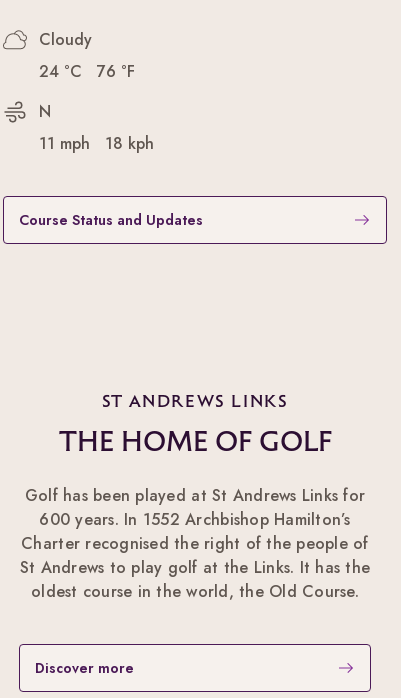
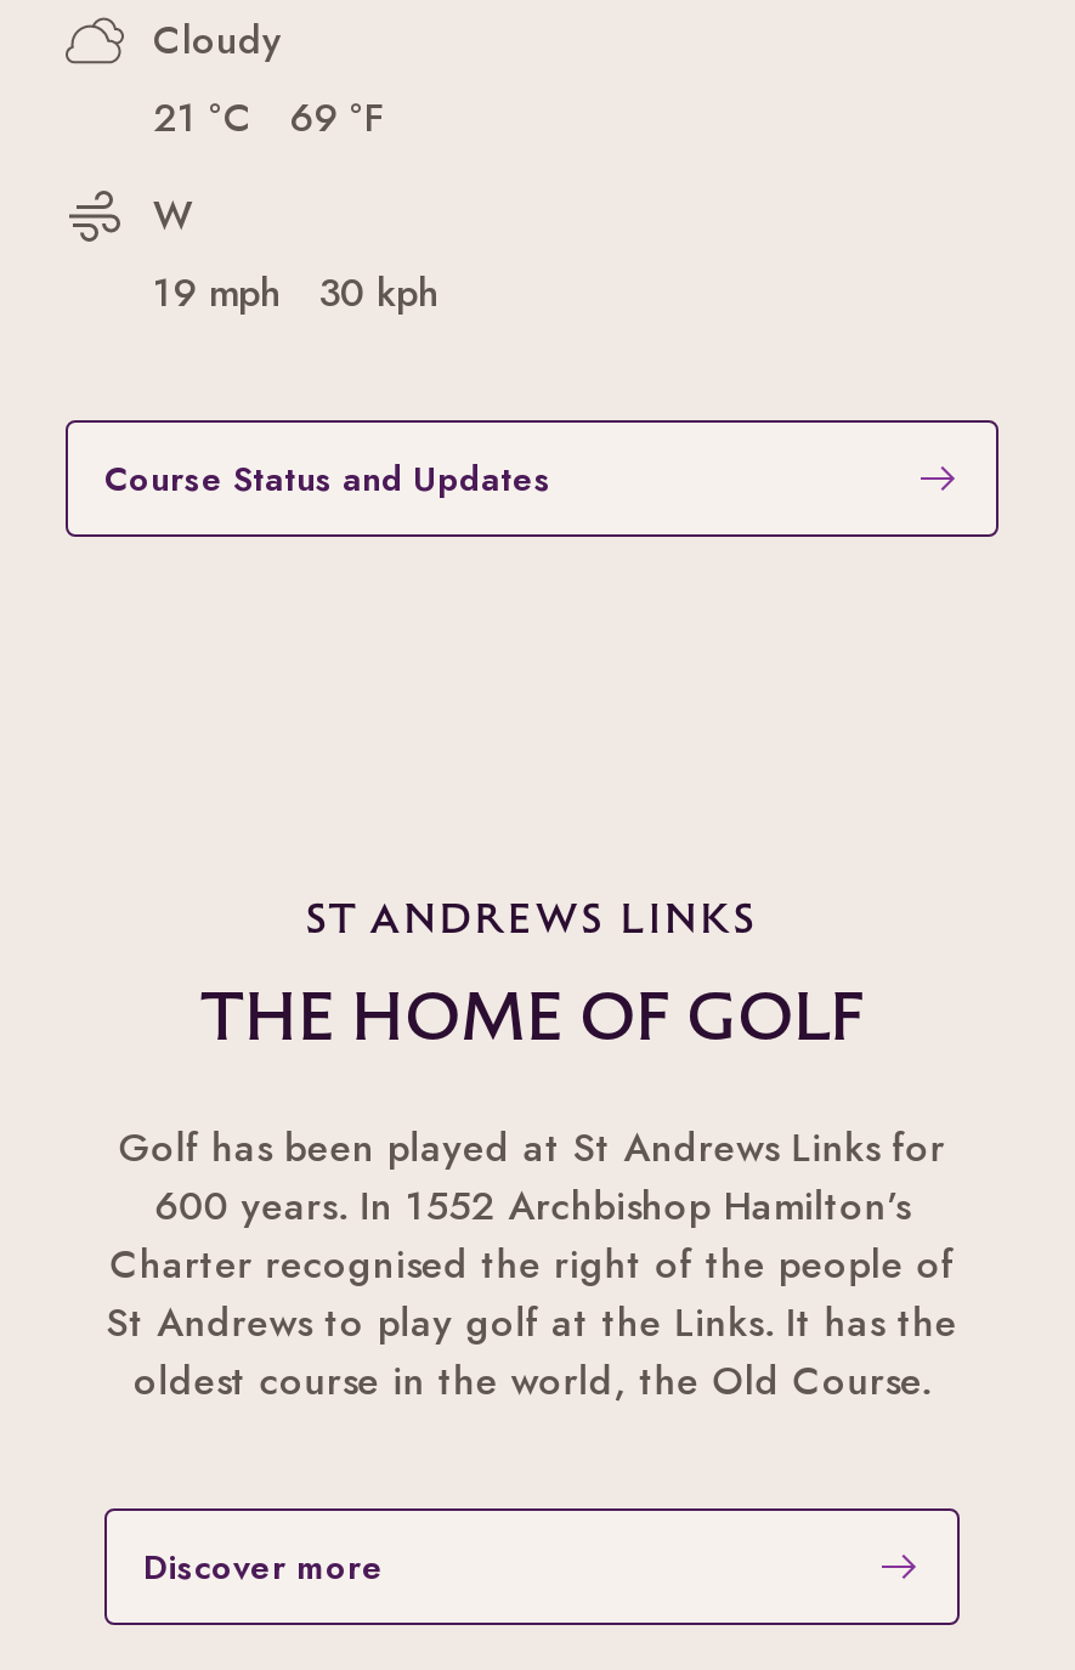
- 24 °C 76 °F
+ 21 °C 69 °F

- N
- 11 mph
- 18 kph
+ W
+ 19 mph
+ 30 kph
